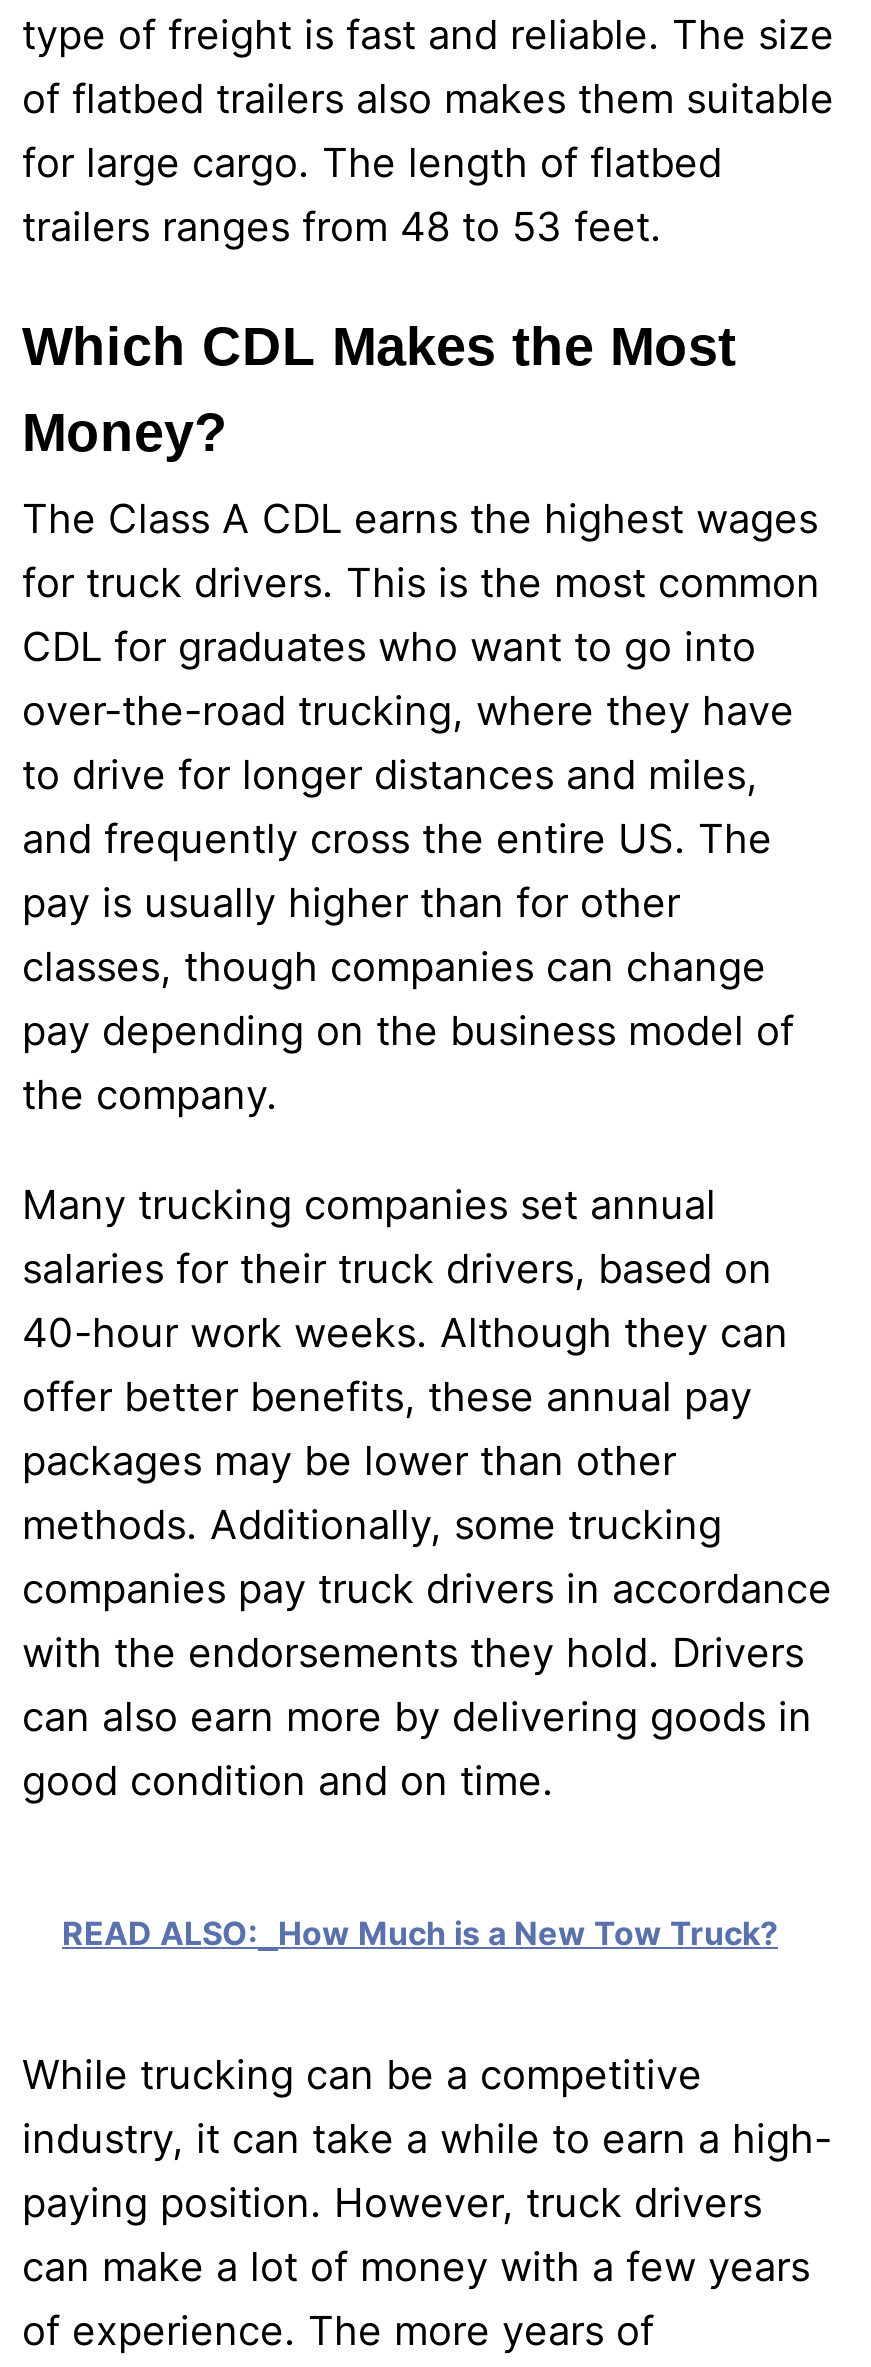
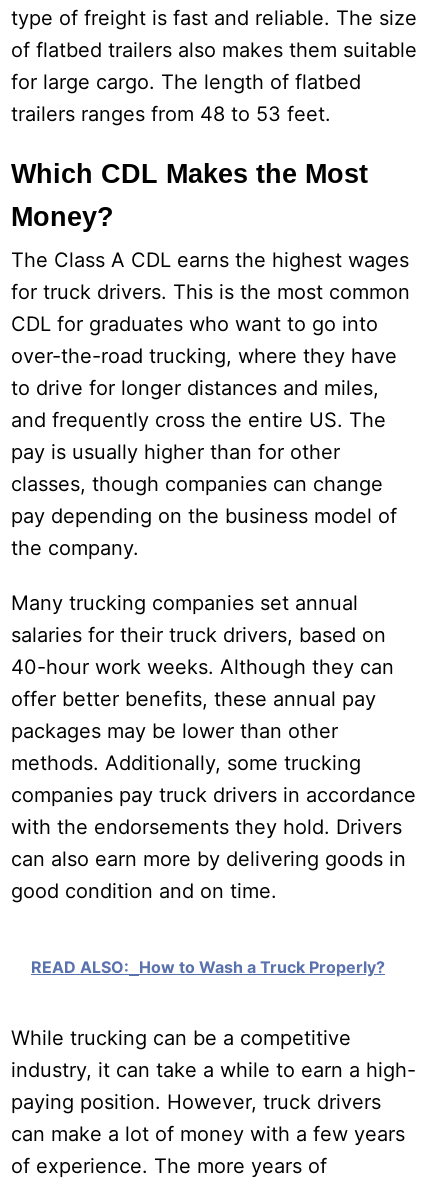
- READ ALSO: How Much is a New Tow Truck?
+ READ ALSO: How to Wash a Truck Properly?
